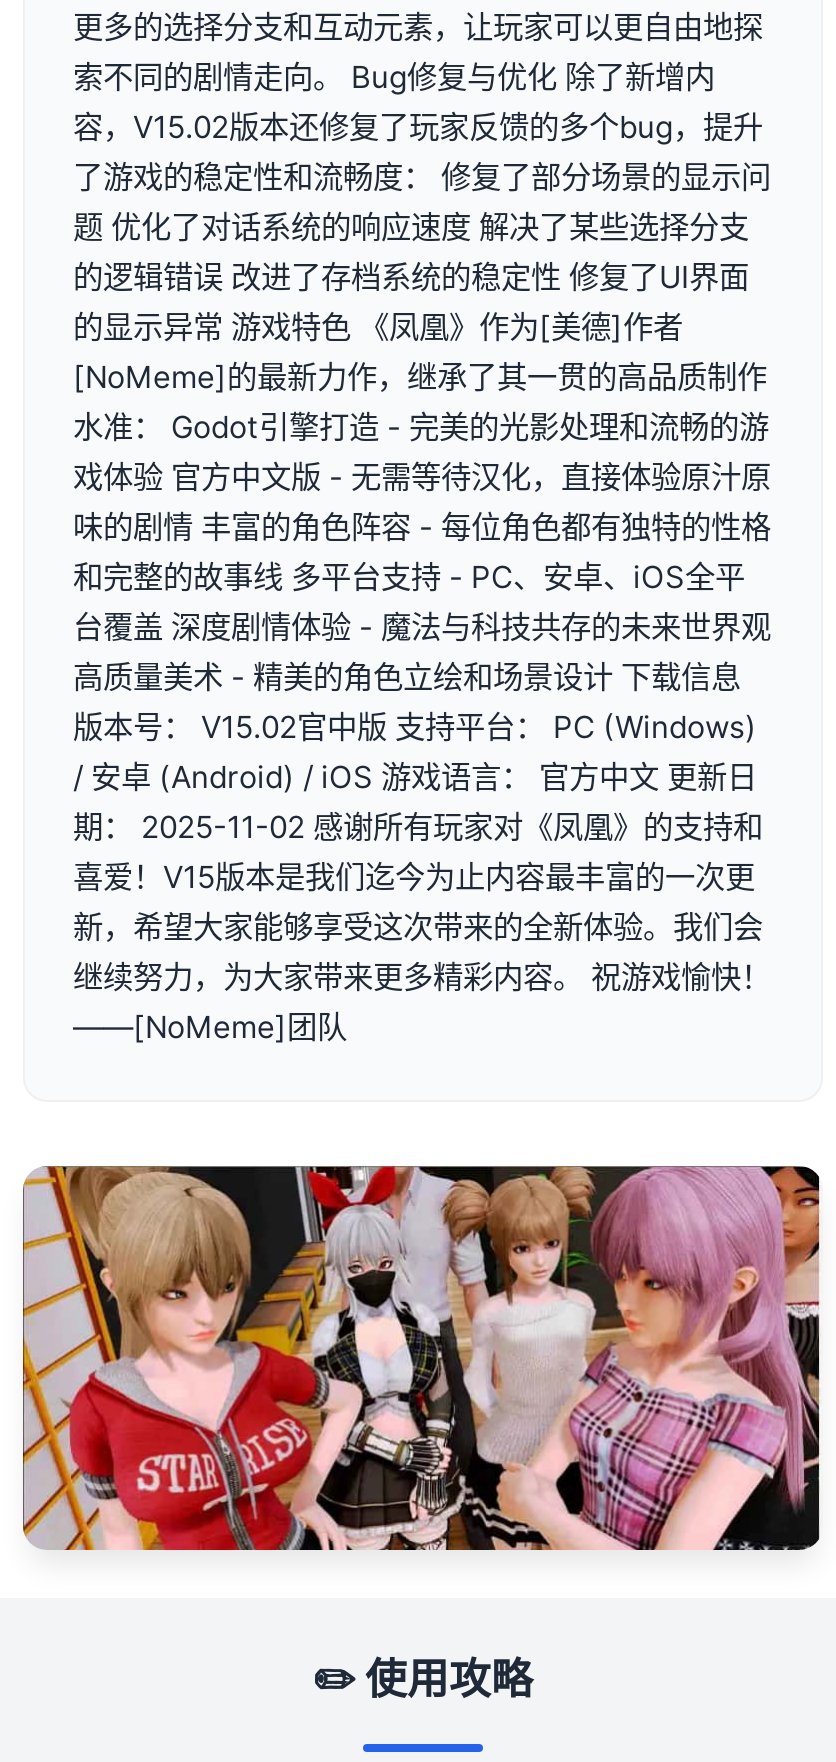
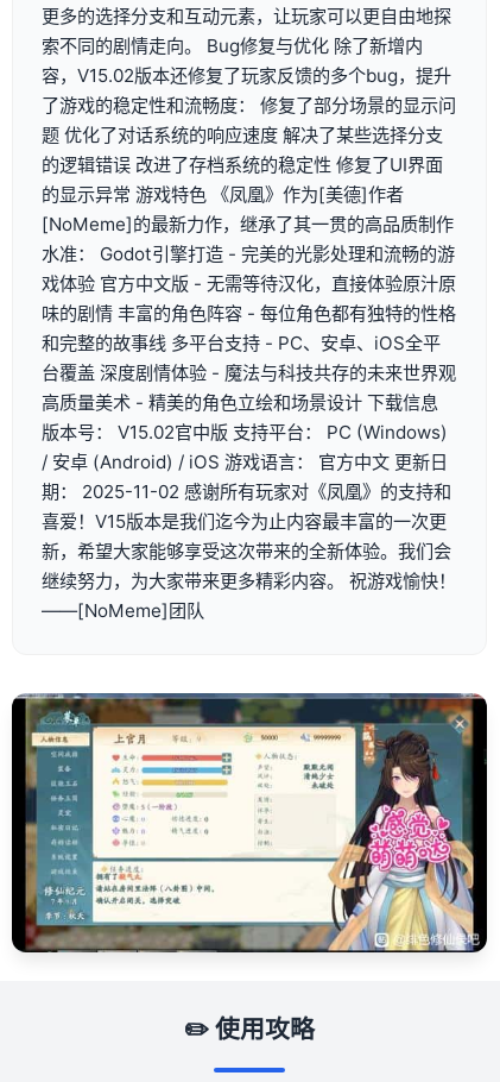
- [image]
+ [image]
